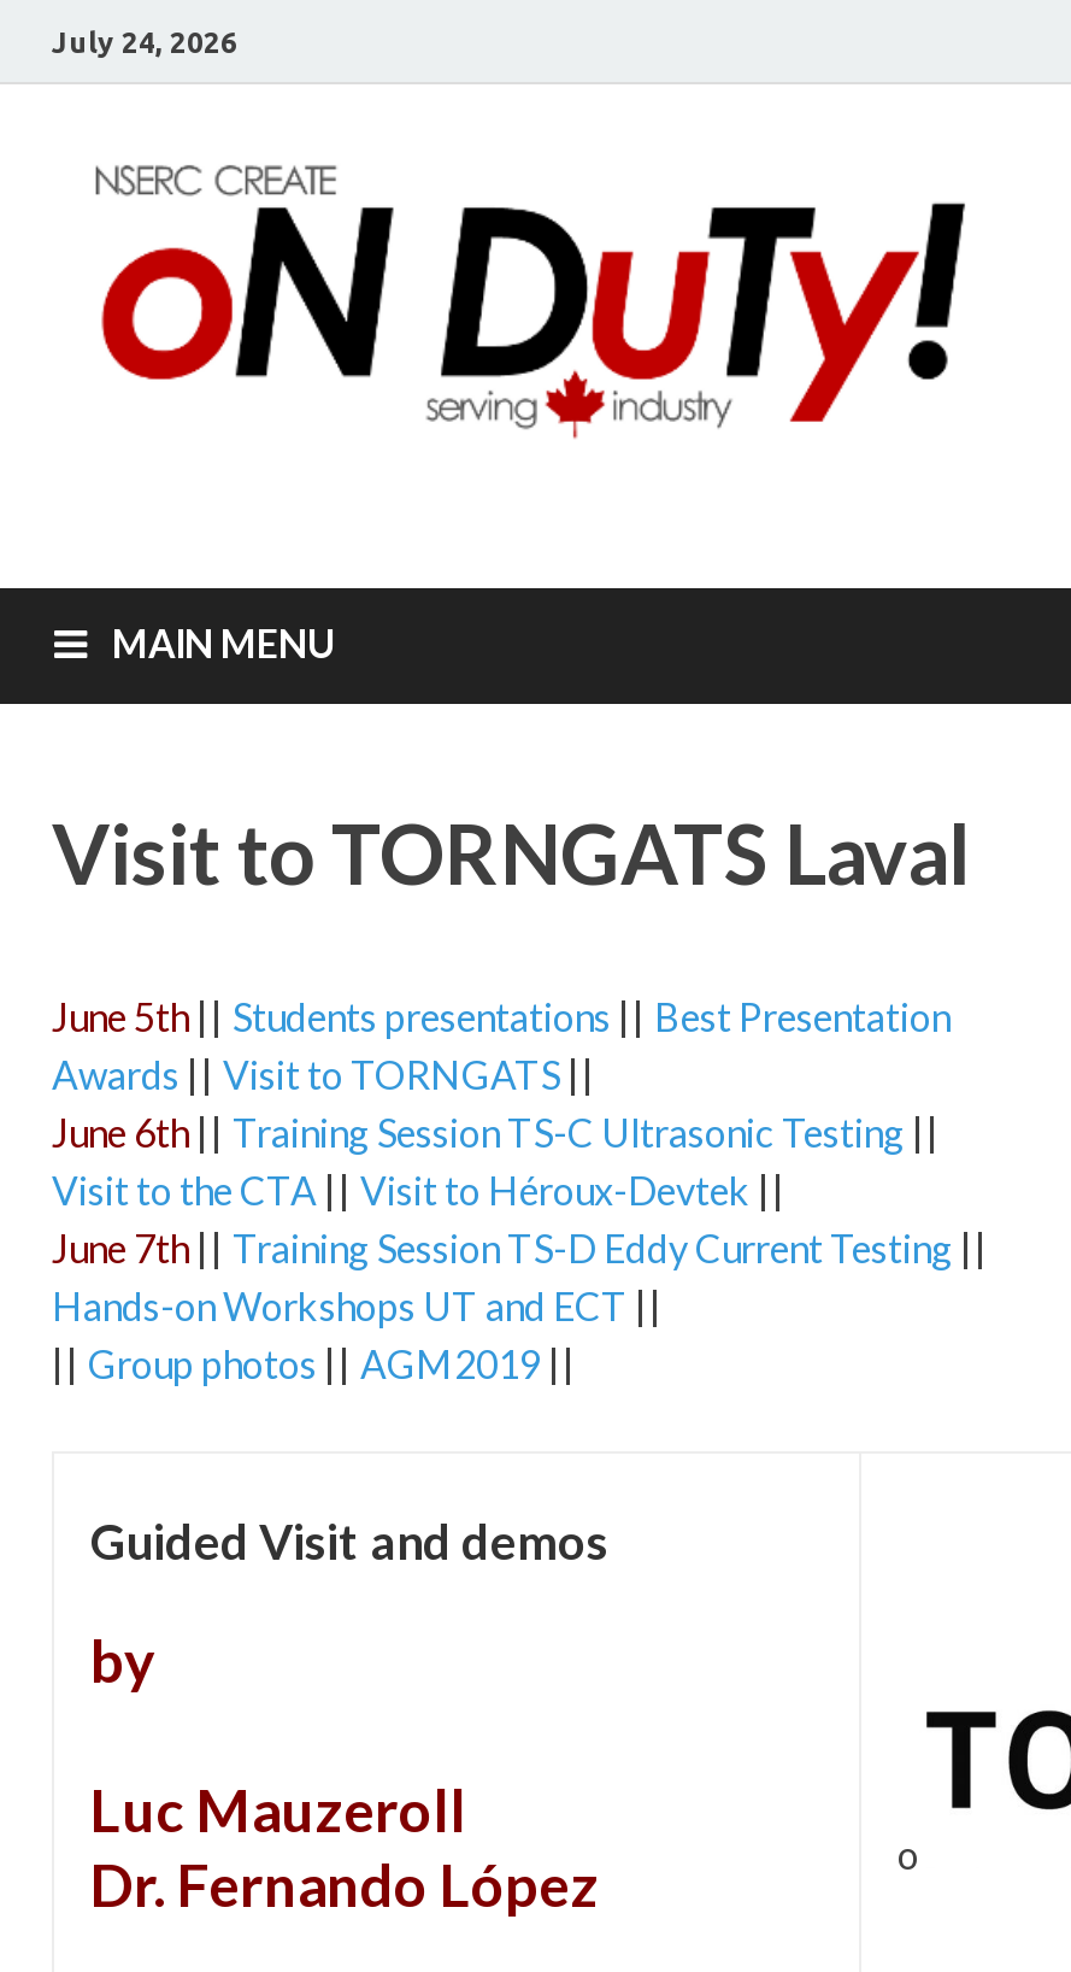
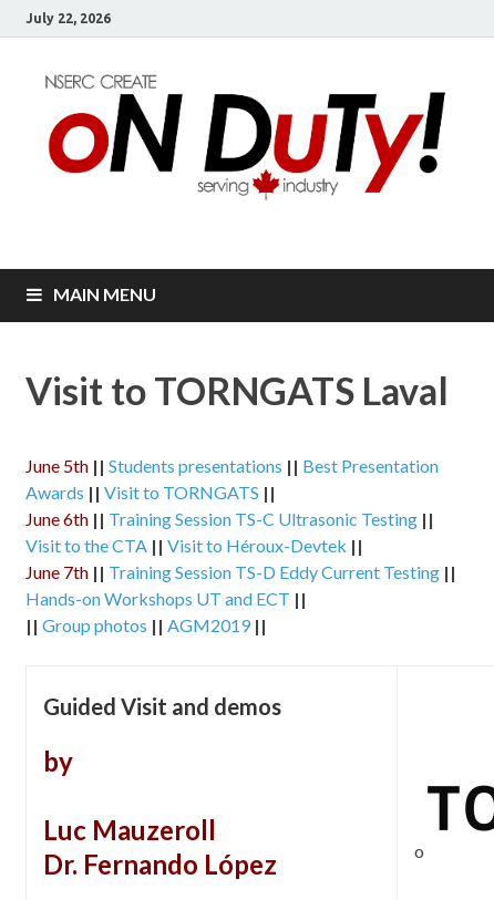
- July 24, 2026
+ July 22, 2026
